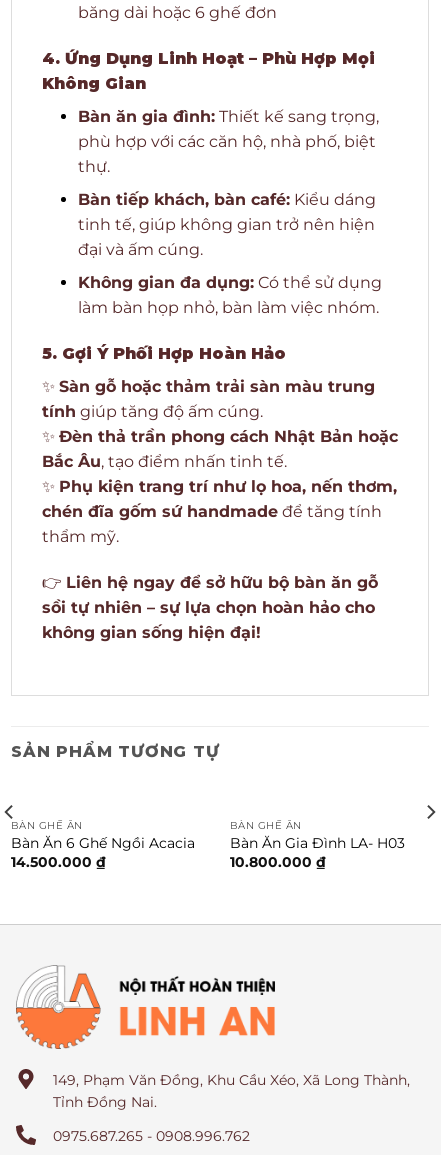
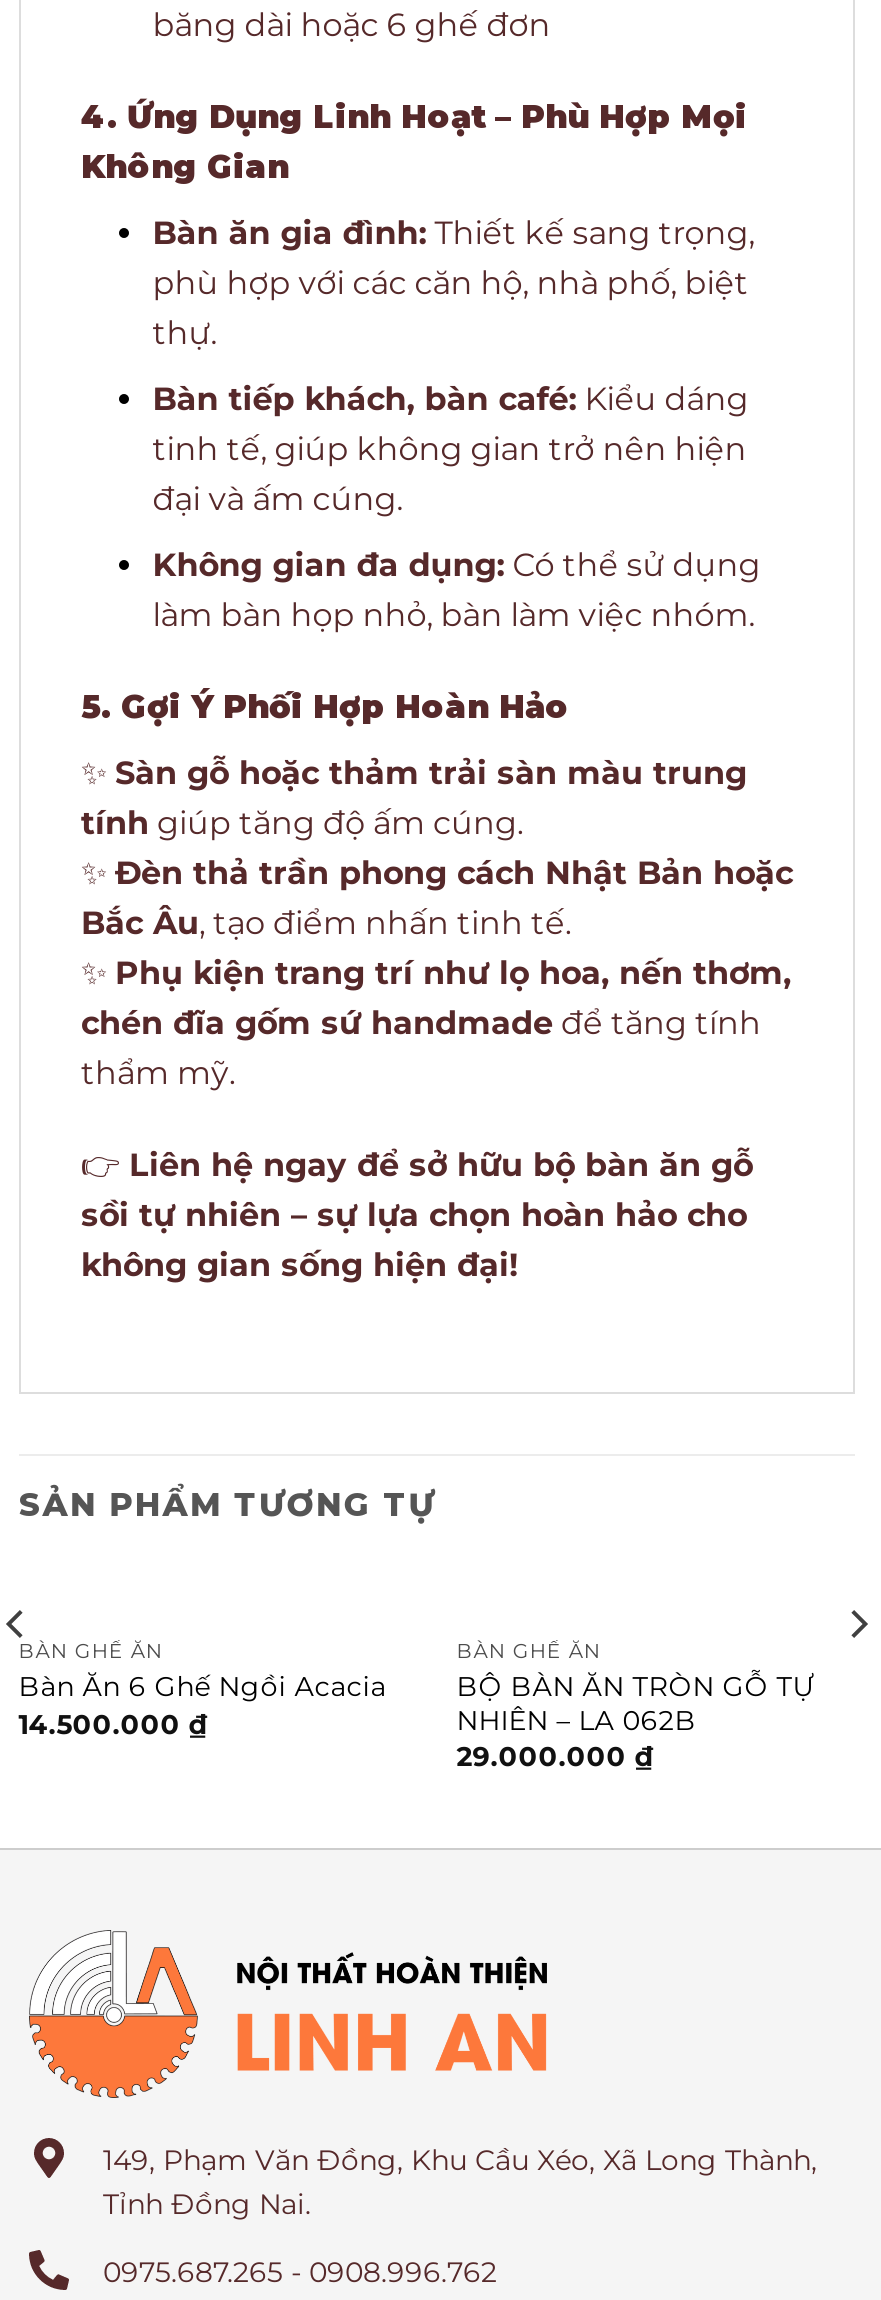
- Bàn Ăn Gia Đình LA- H03
- 10.800.000 ₫
+ BỘ BÀN ĂN TRÒN GỖ TỰ
+ NHIÊN – LA 062B
+ 29.000.000 ₫
